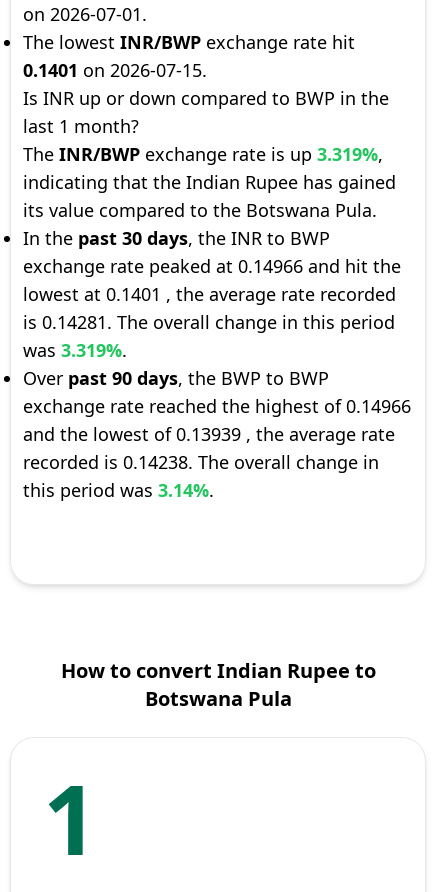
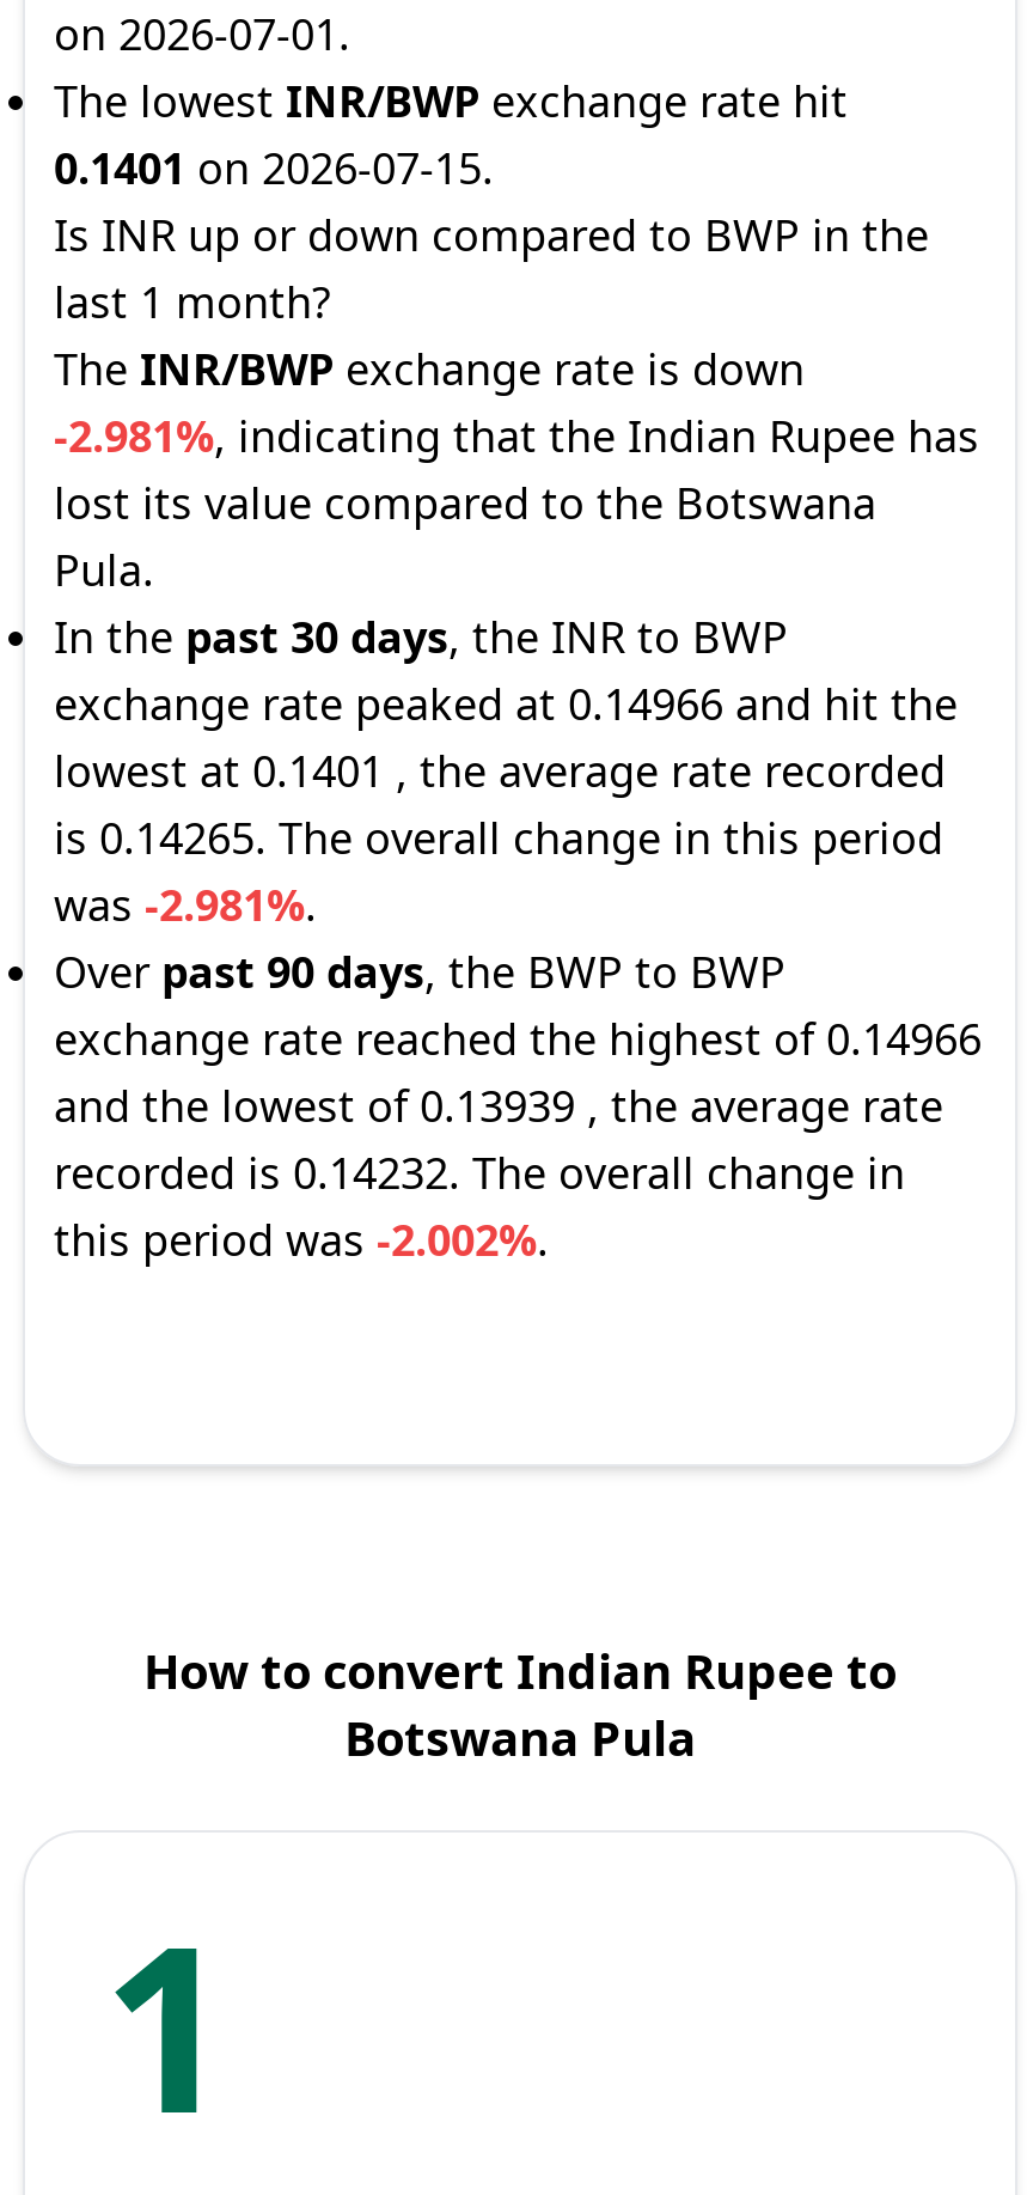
- The INR/BWP exchange rate is up 3.319%,
- indicating that the Indian Rupee has gained
- its value compared to the Botswana Pula.
+ The INR/BWP exchange rate is down
+ -2.981%, indicating that the Indian Rupee has
+ lost its value compared to the Botswana
+ Pula.

- is 0.14281. The overall change in this period
+ is 0.14265. The overall change in this period

- was 3.319%.
+ was -2.981%.

- recorded is 0.14238. The overall change in
+ recorded is 0.14232. The overall change in

- this period was 3.14%.
+ this period was -2.002%.
